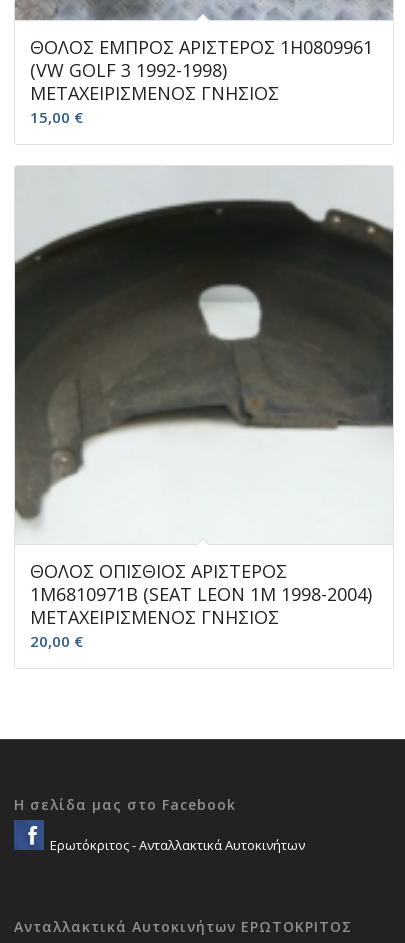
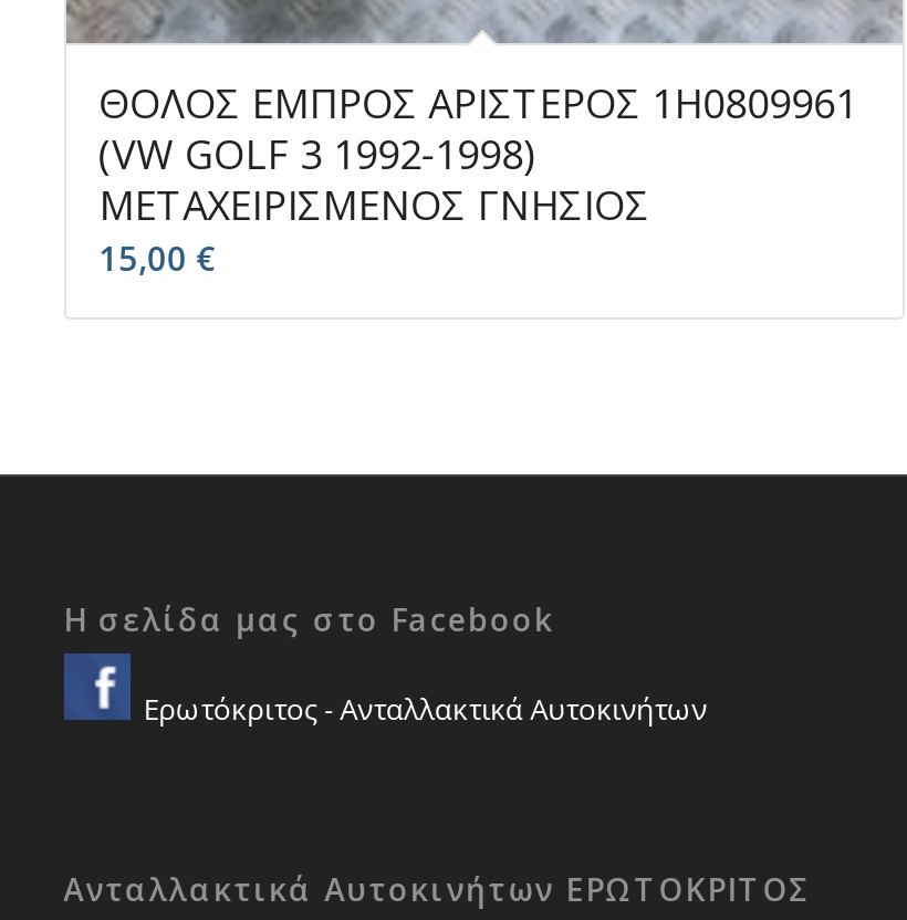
- [image]
- ΘΟΛΟΣ ΟΠΙΣΘΙΟΣ ΑΡΙΣΤΕΡΟΣ
- 1M6810971B (SEAT LEON 1M 1998-2004)
- ΜΕΤΑΧΕΙΡΙΣΜΕΝΟΣ ΓΝΗΣΙΟΣ
- 20,00 €
